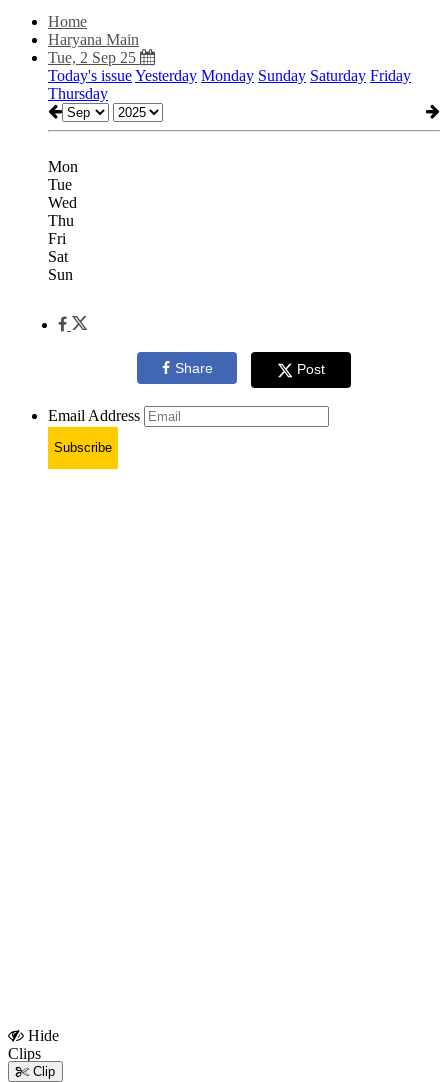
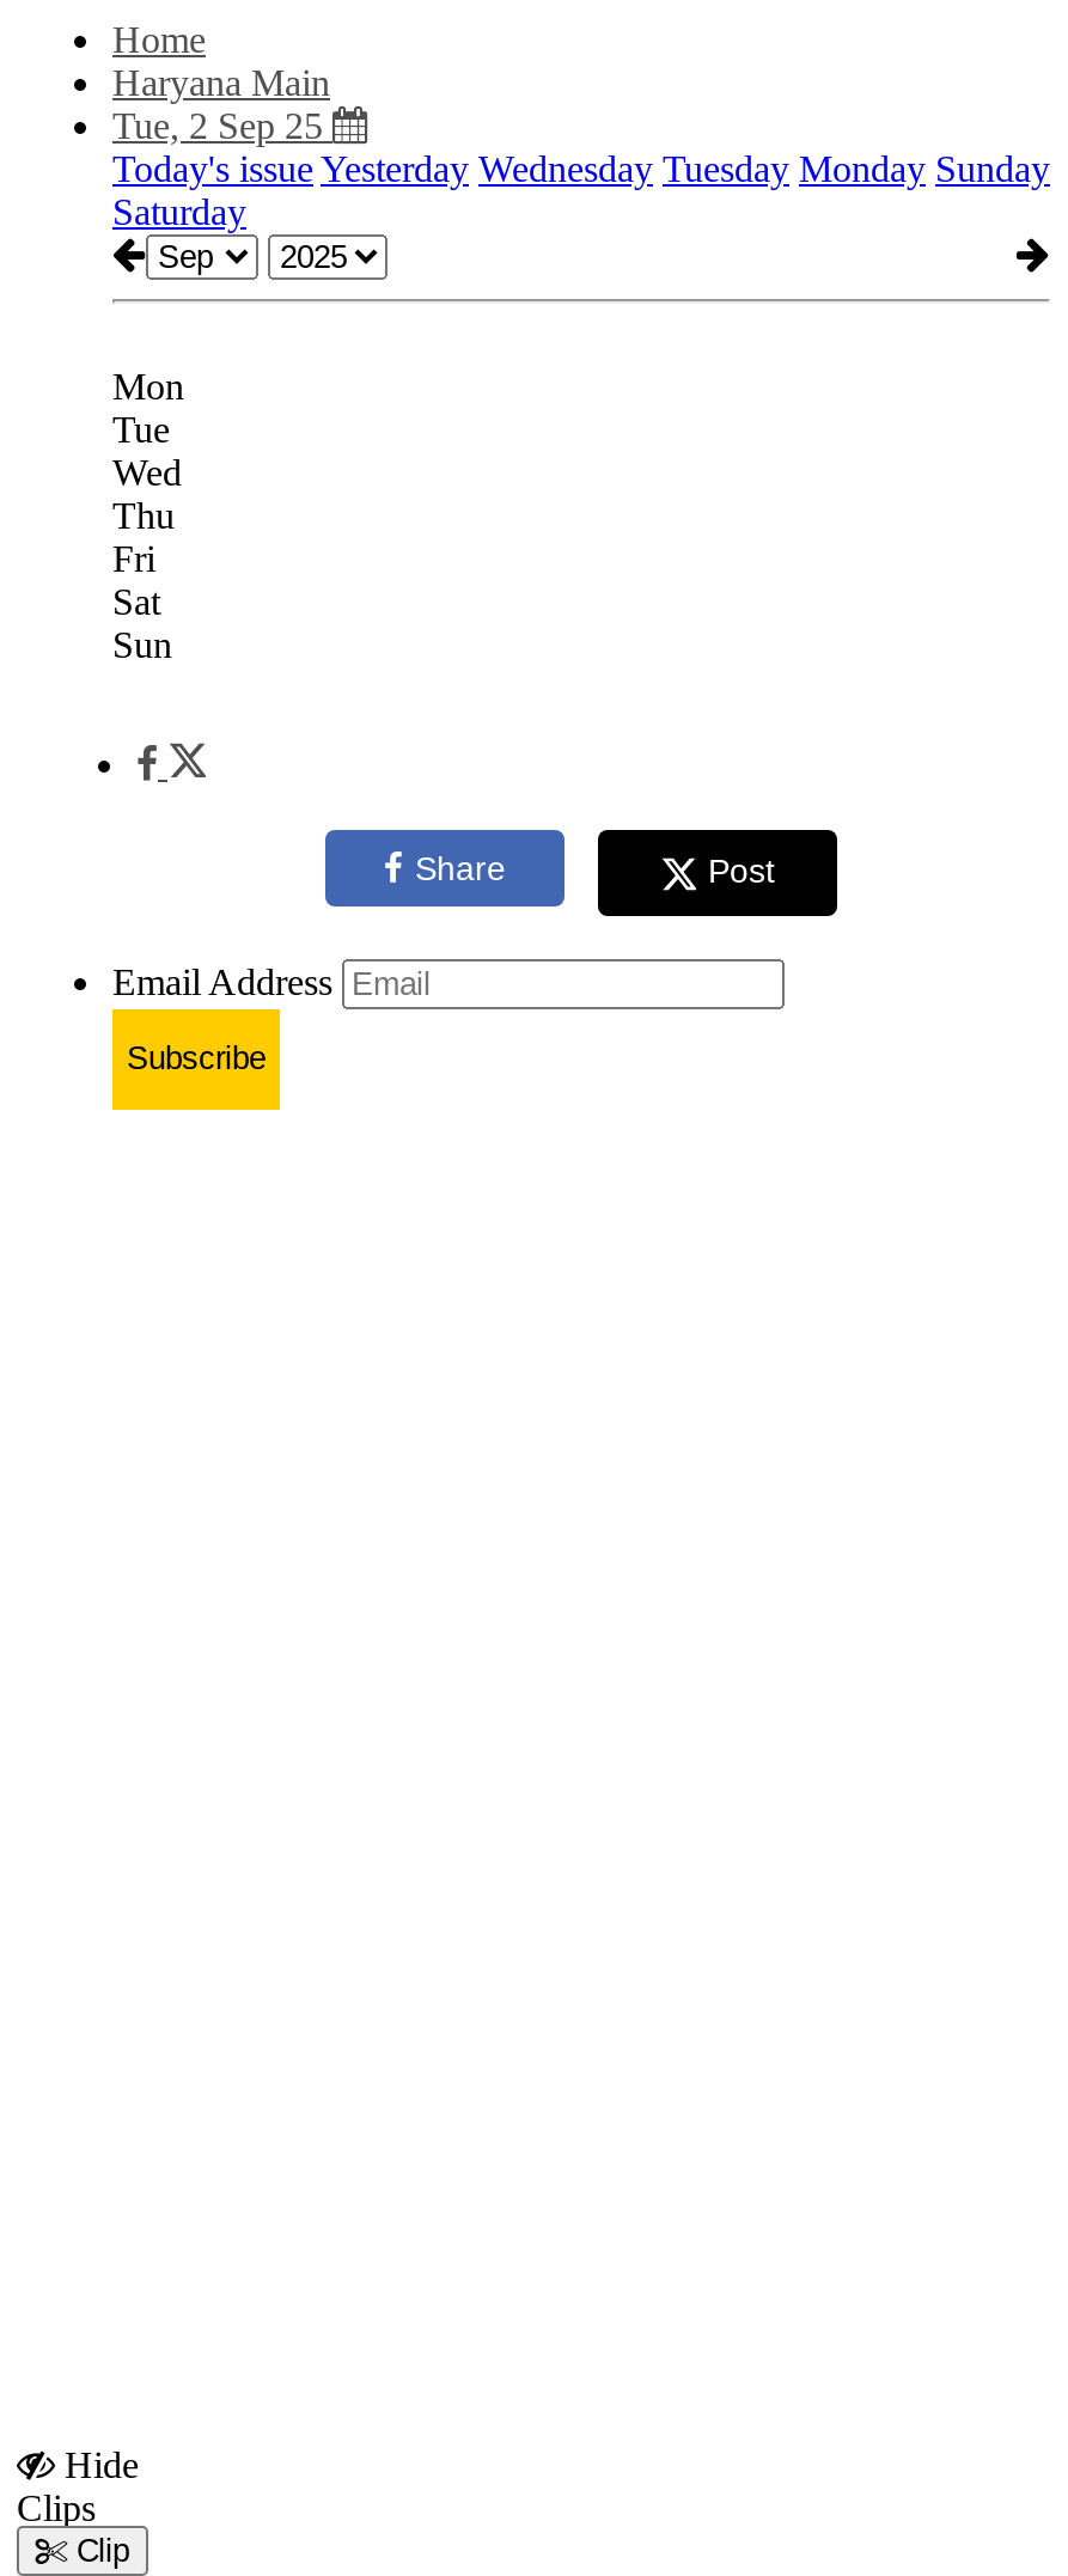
- Today's issue Yesterday Monday Sunday Saturday Friday
- Thursday
+ Today's issue Yesterday Wednesday Tuesday Monday Sunday
+ Saturday
